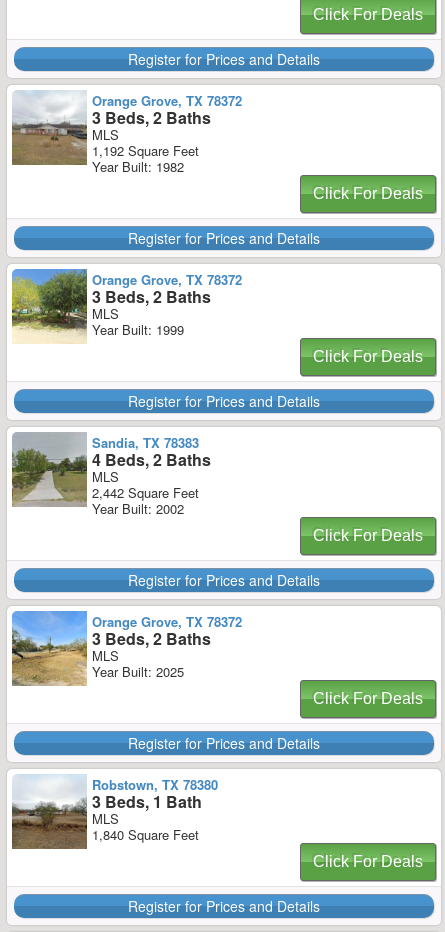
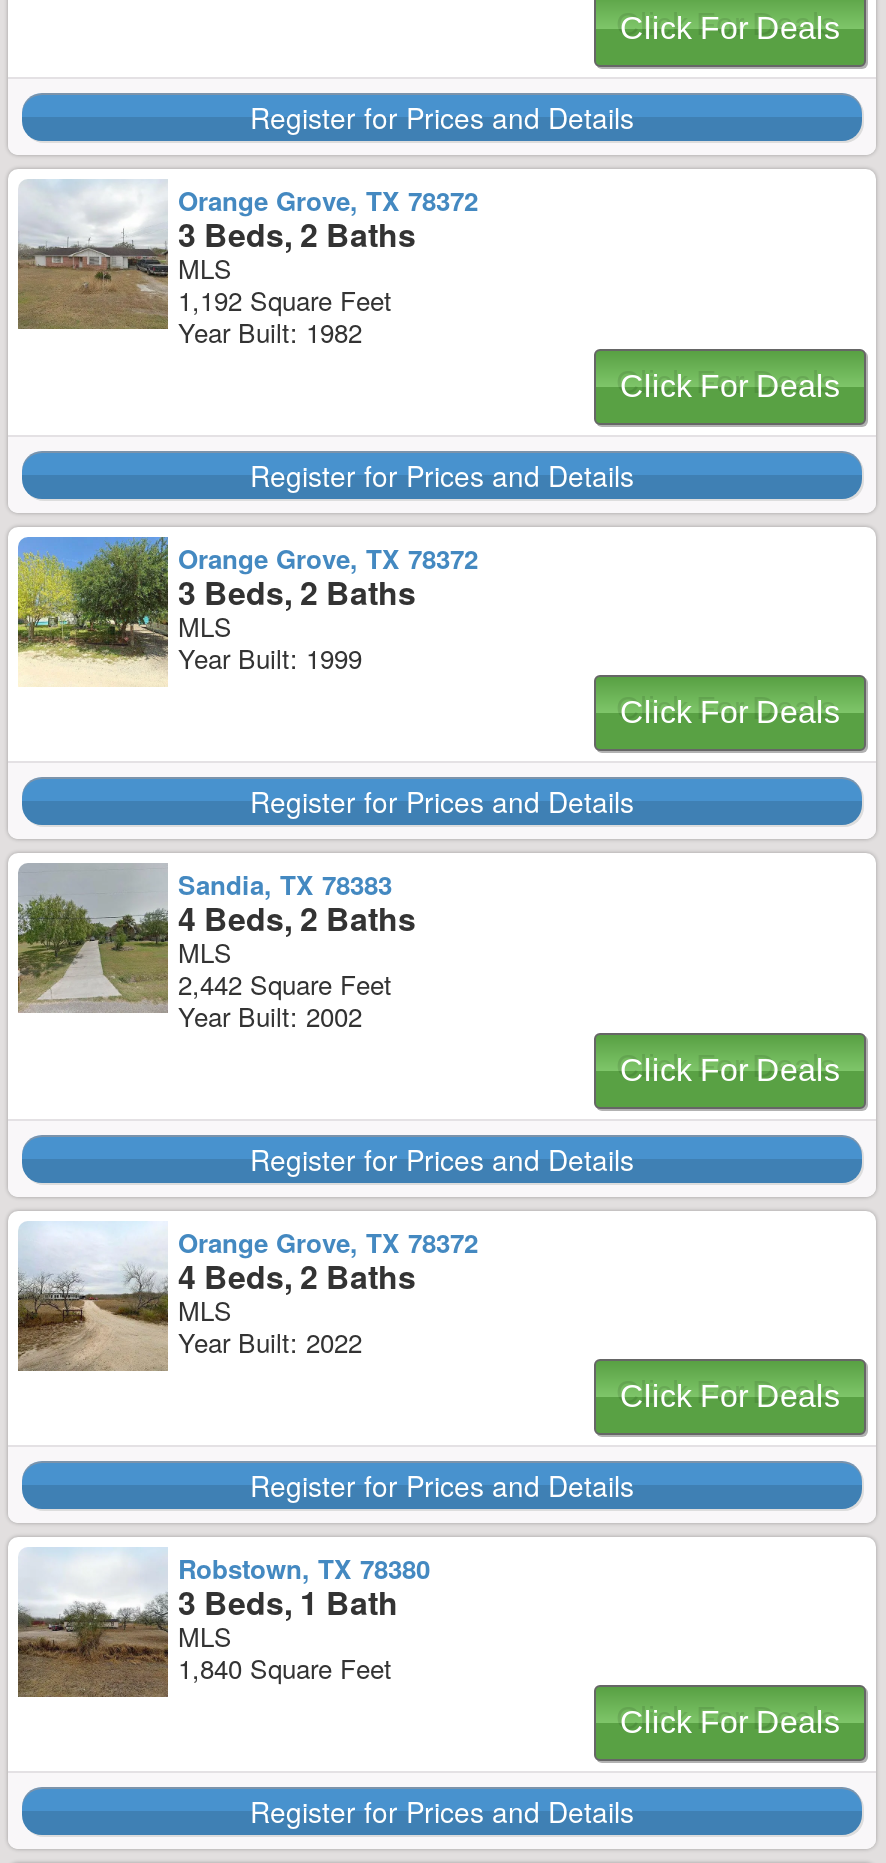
- [image]
- 3 Beds, 2 Baths
+ [image]
+ 4 Beds, 2 Baths

- Year Built: 2025
+ Year Built: 2022
